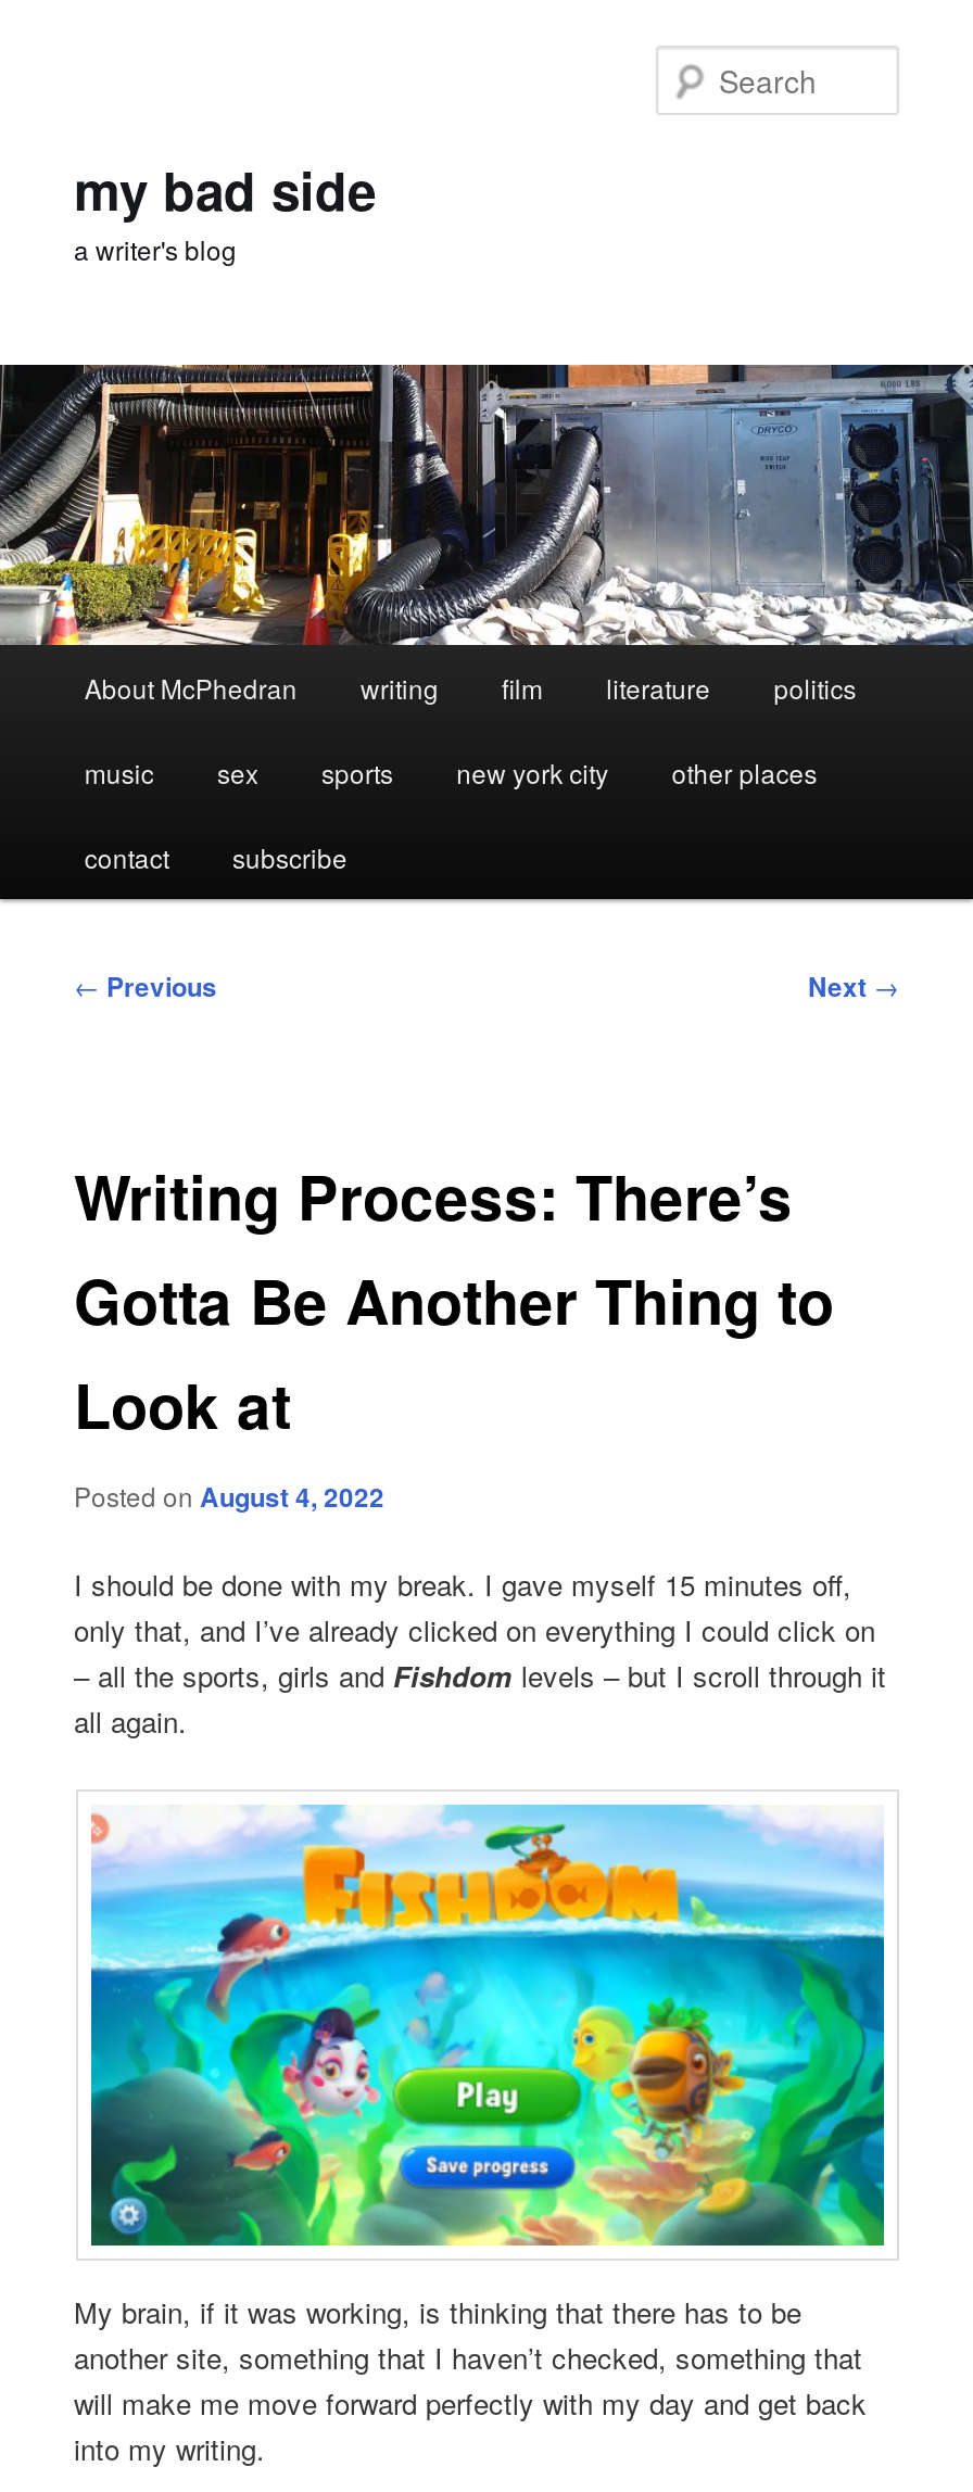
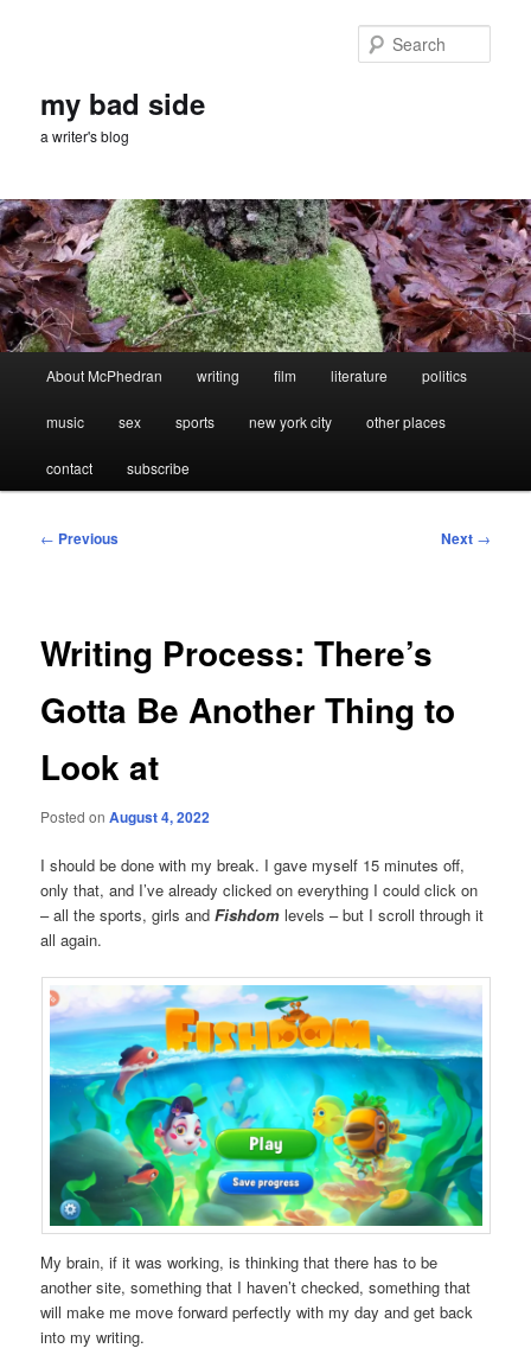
- [image]
+ [image]
